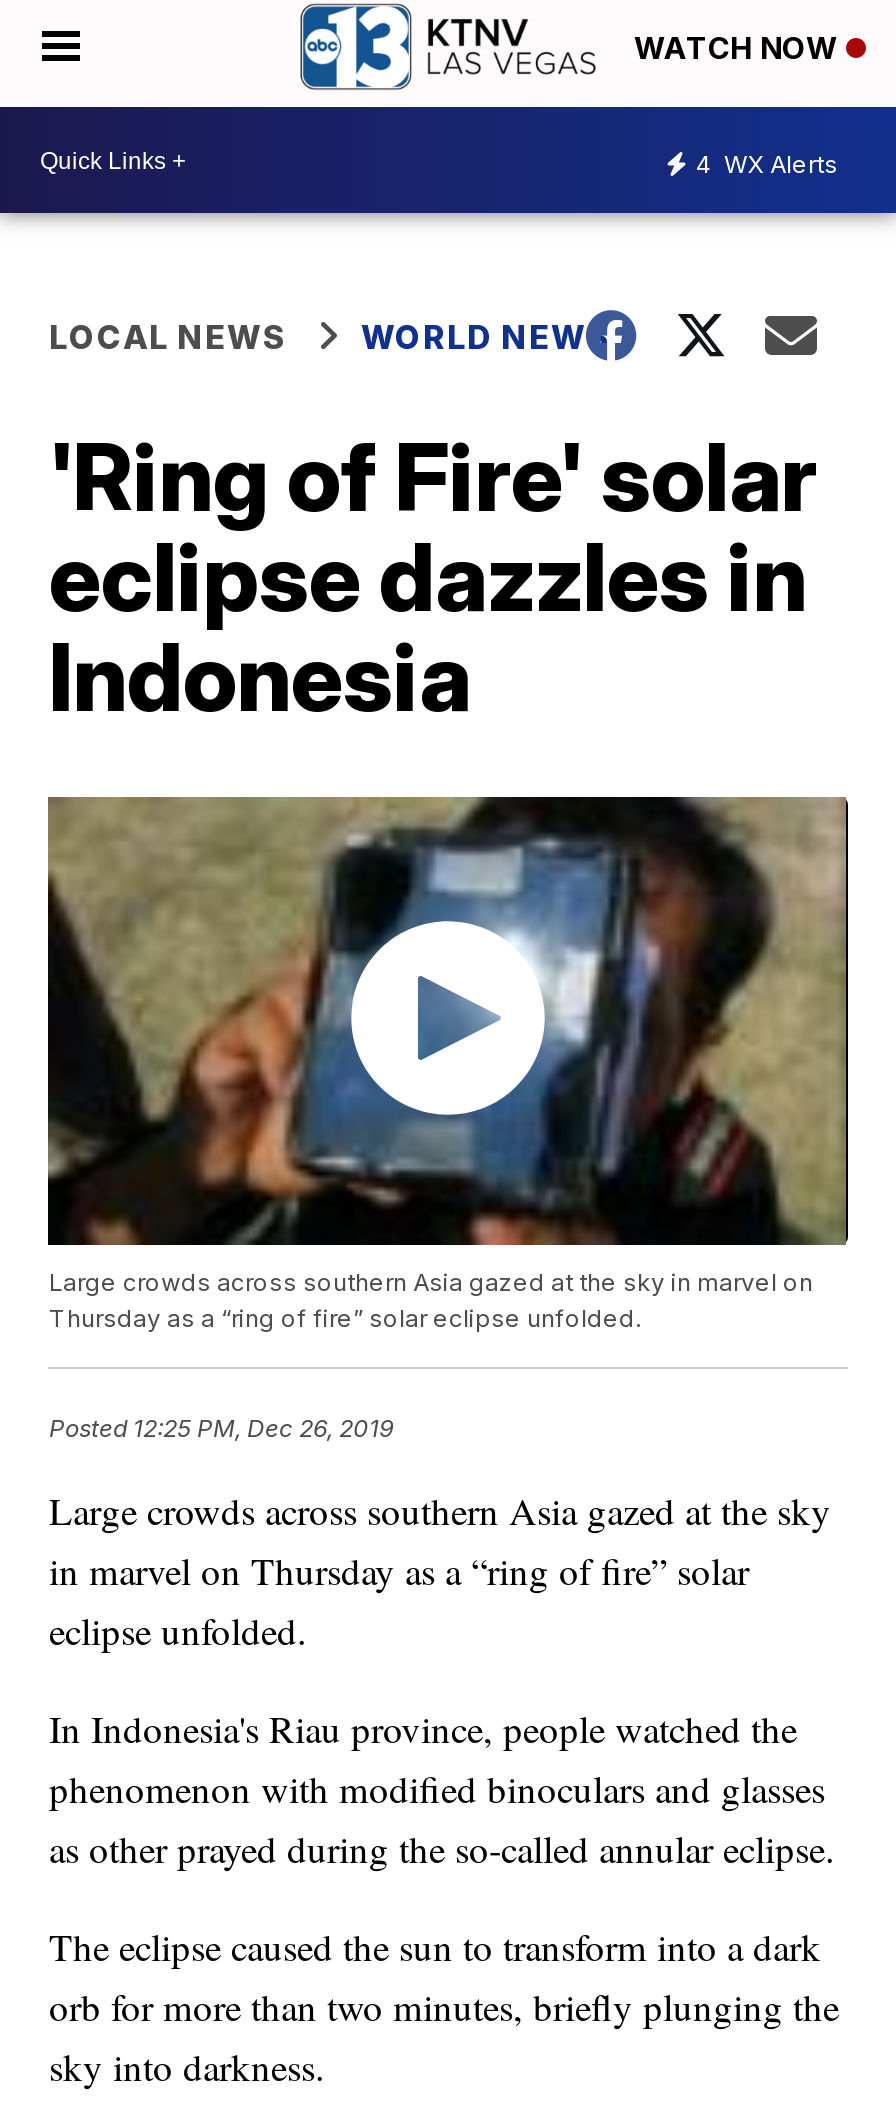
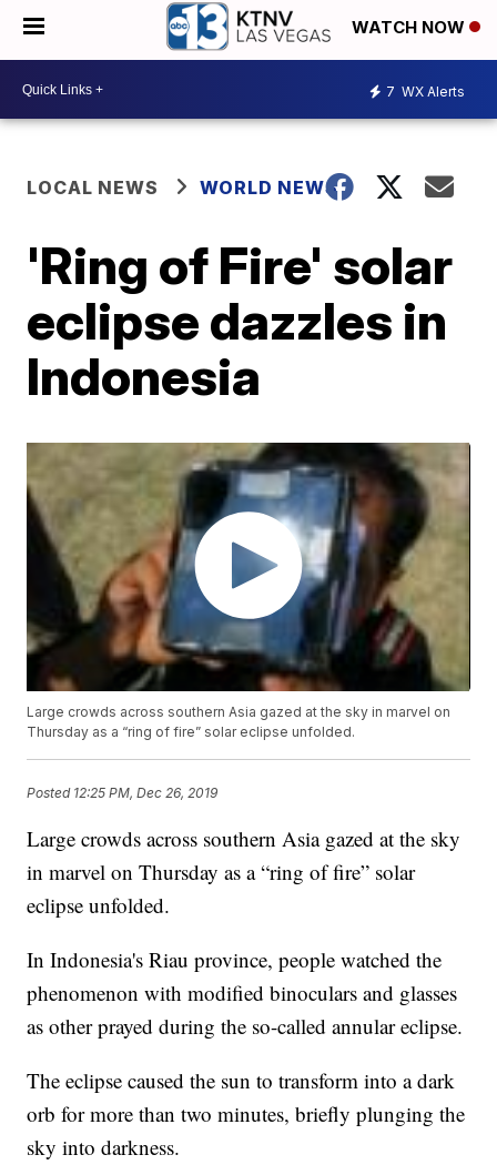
- 4 WX Alerts
+ 7 WX Alerts
